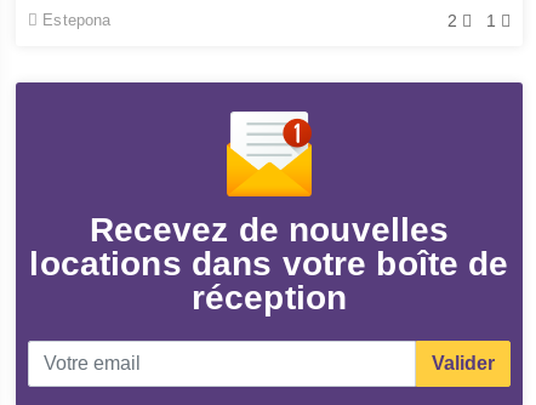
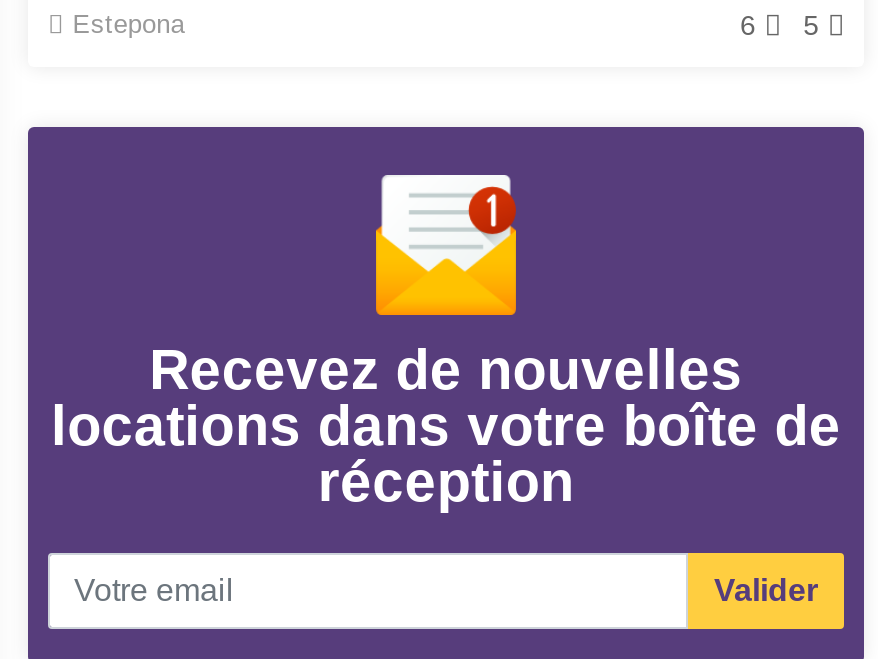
- 2
+ 6

- 1
+ 5
